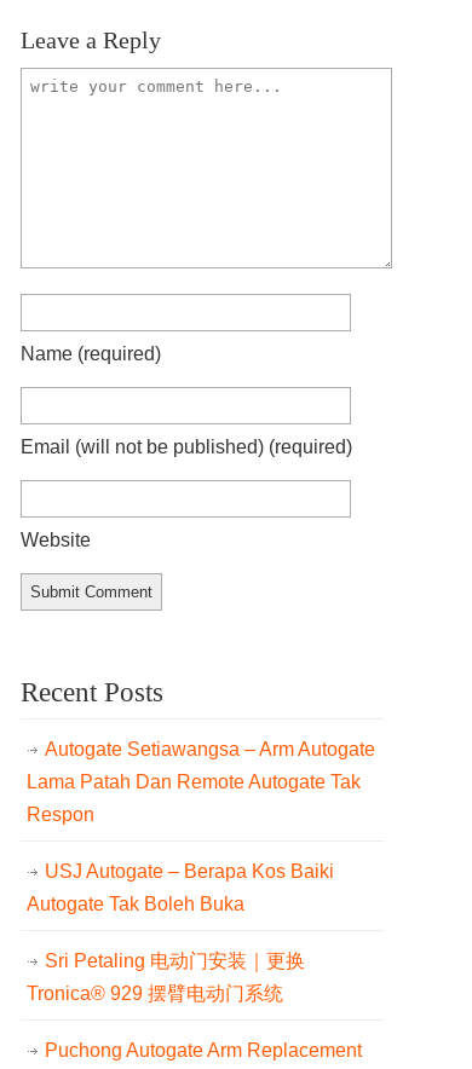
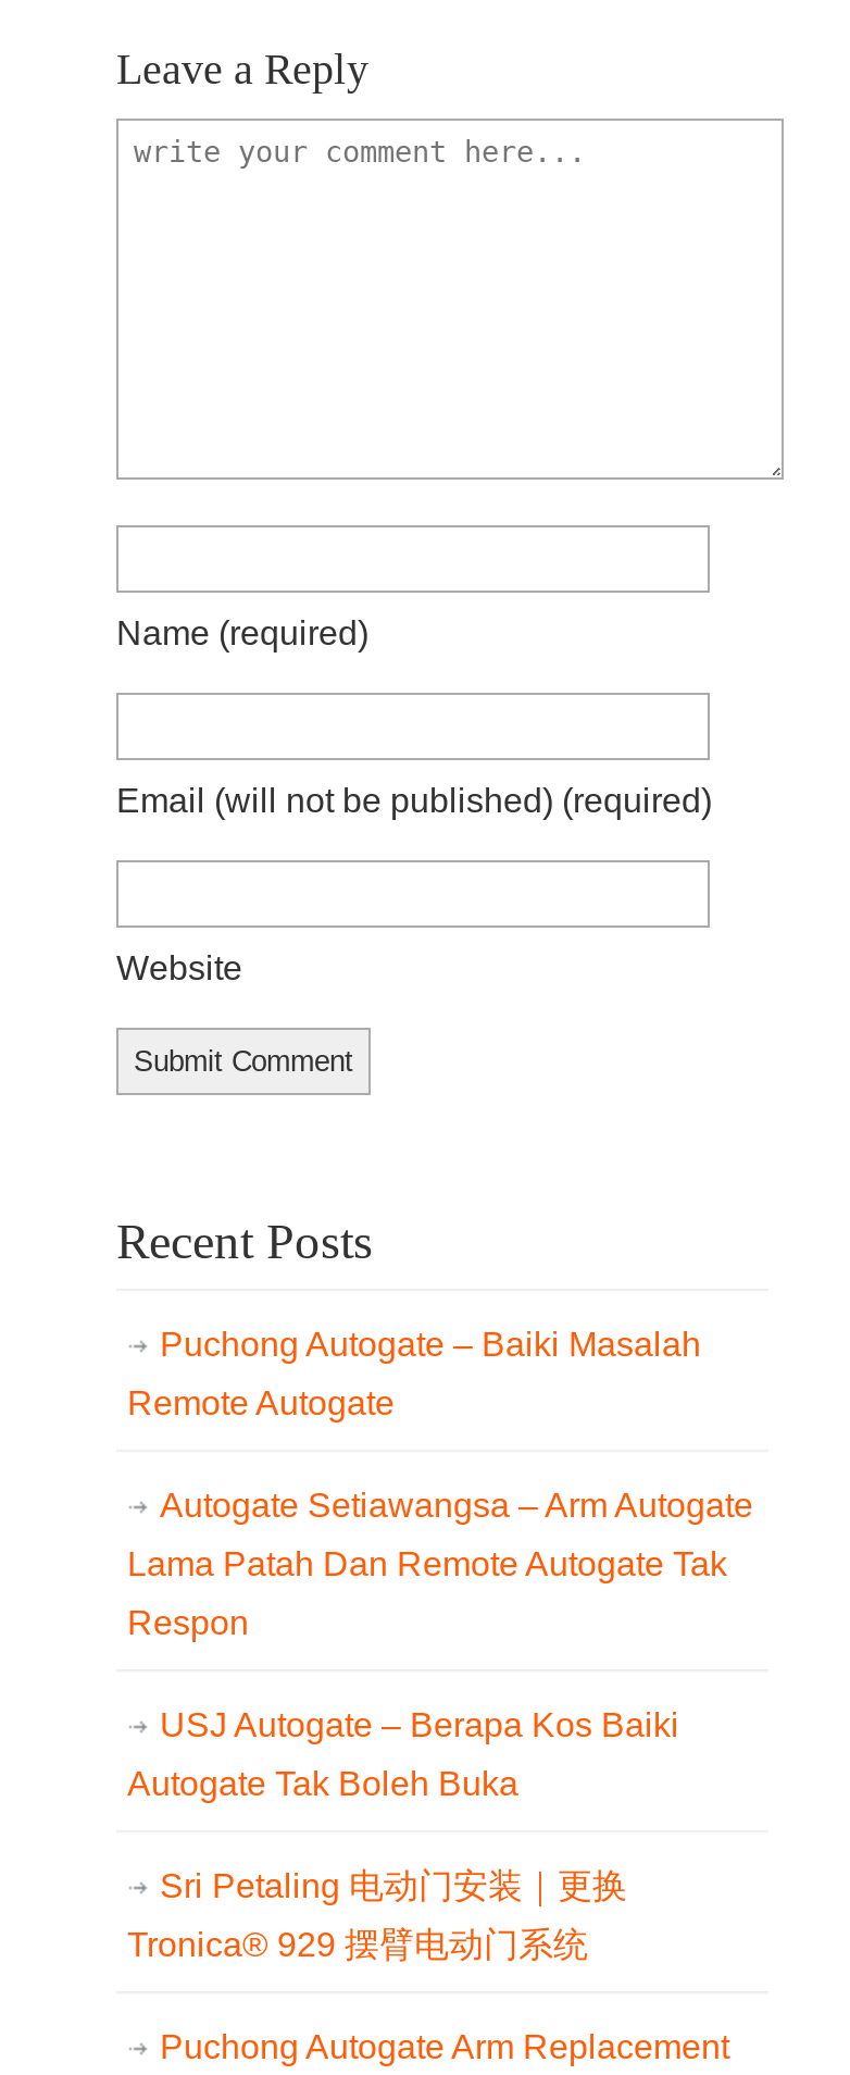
+ Puchong Autogate – Baiki Masalah
+ Remote Autogate
